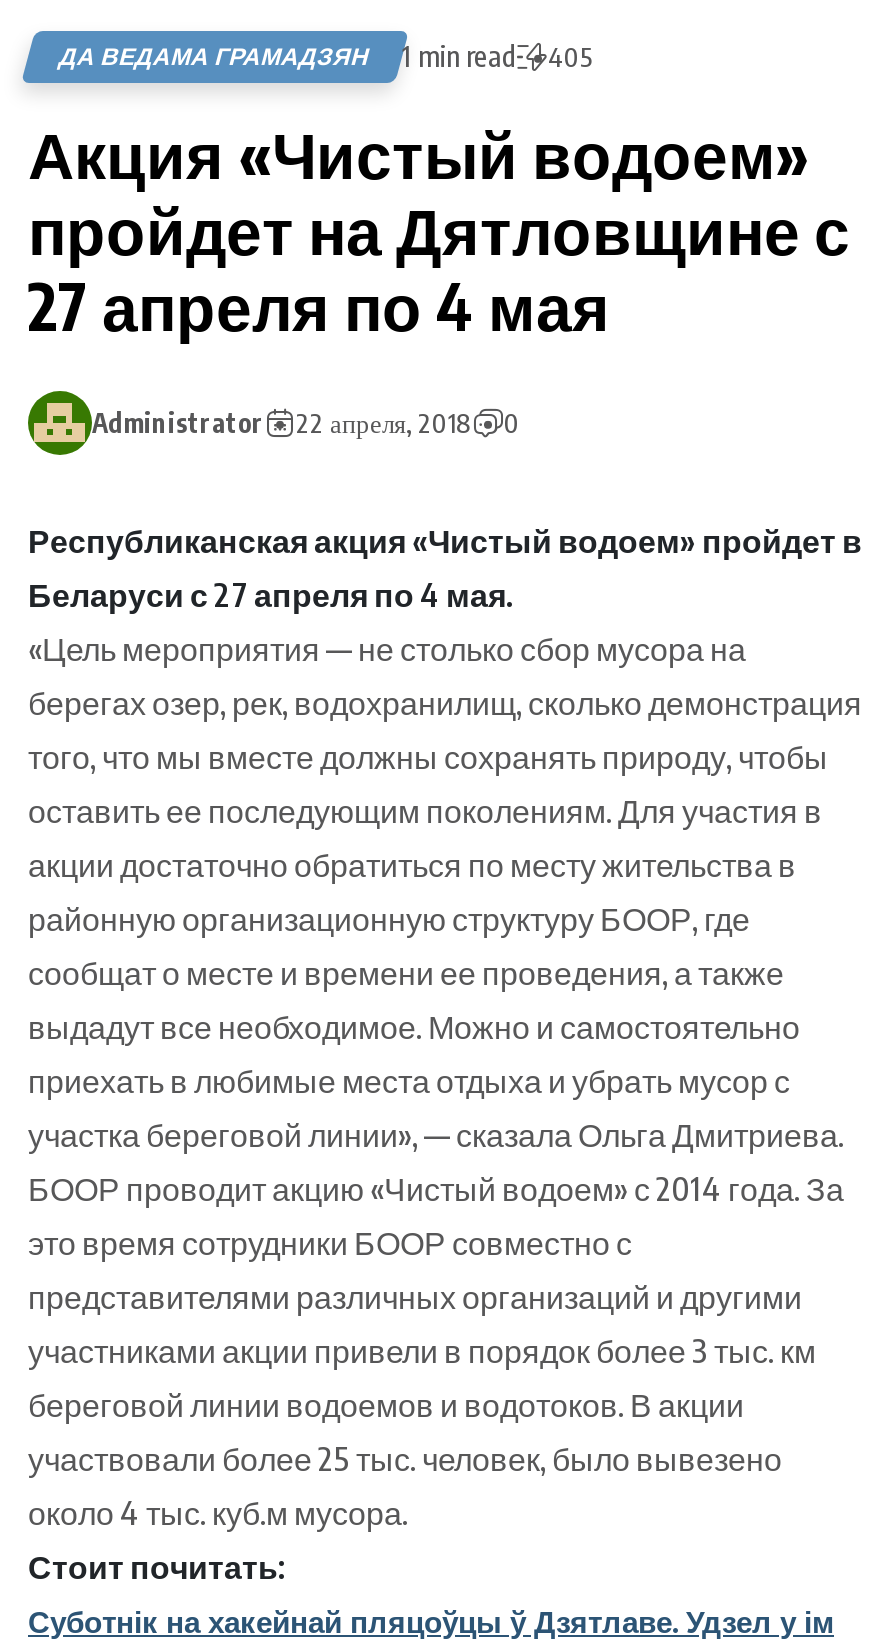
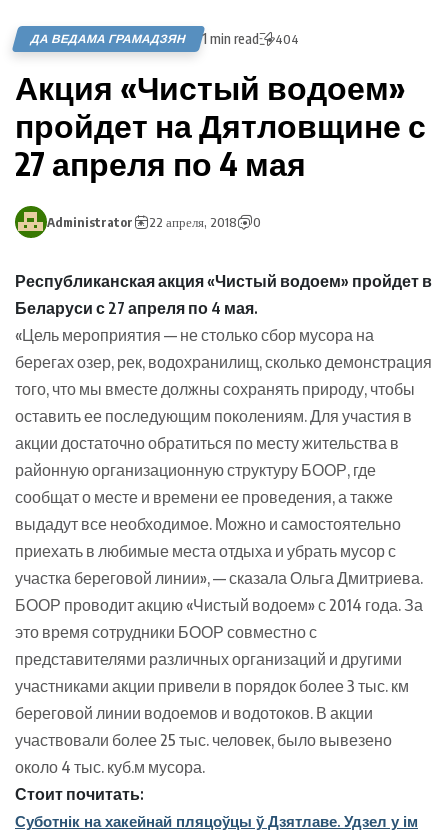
- 405
+ 404
